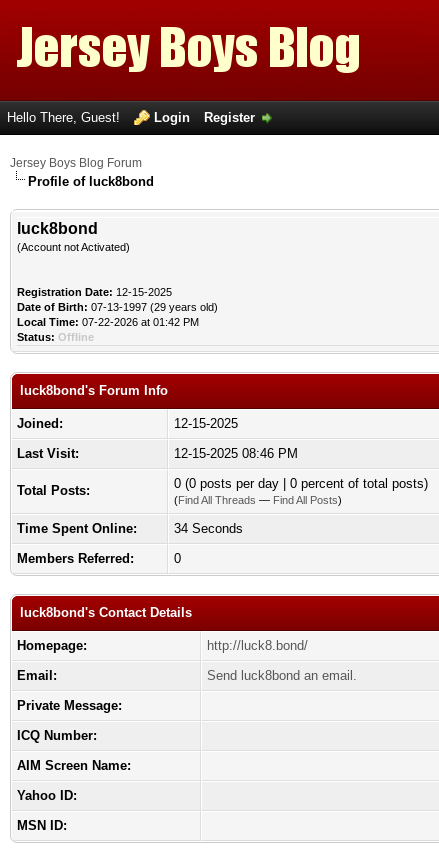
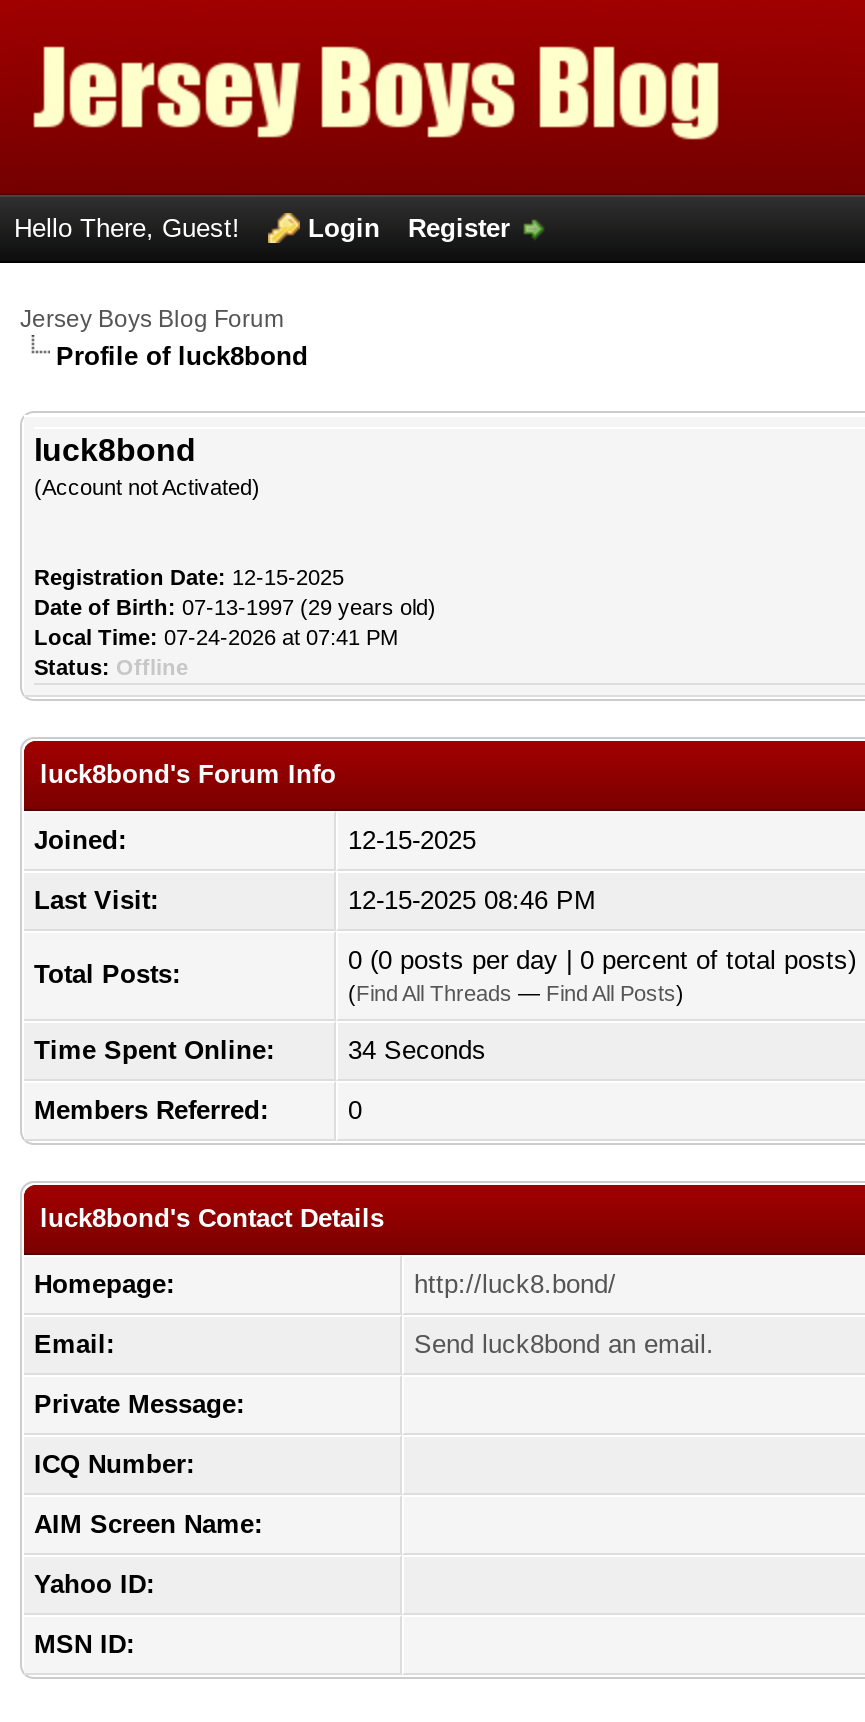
- Local Time: 07-22-2026 at 01:42 PM
+ Local Time: 07-24-2026 at 07:41 PM
